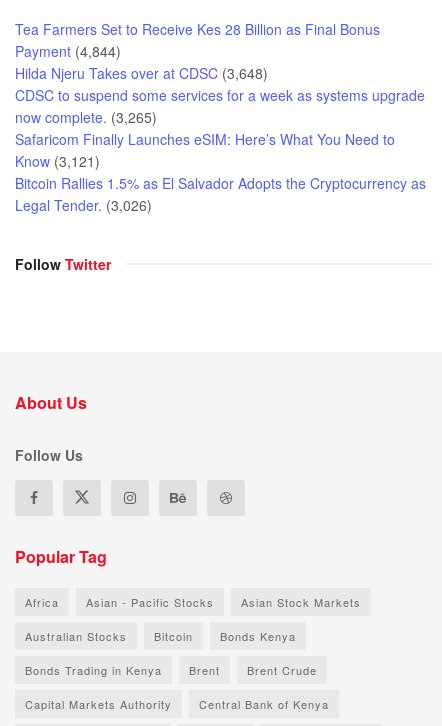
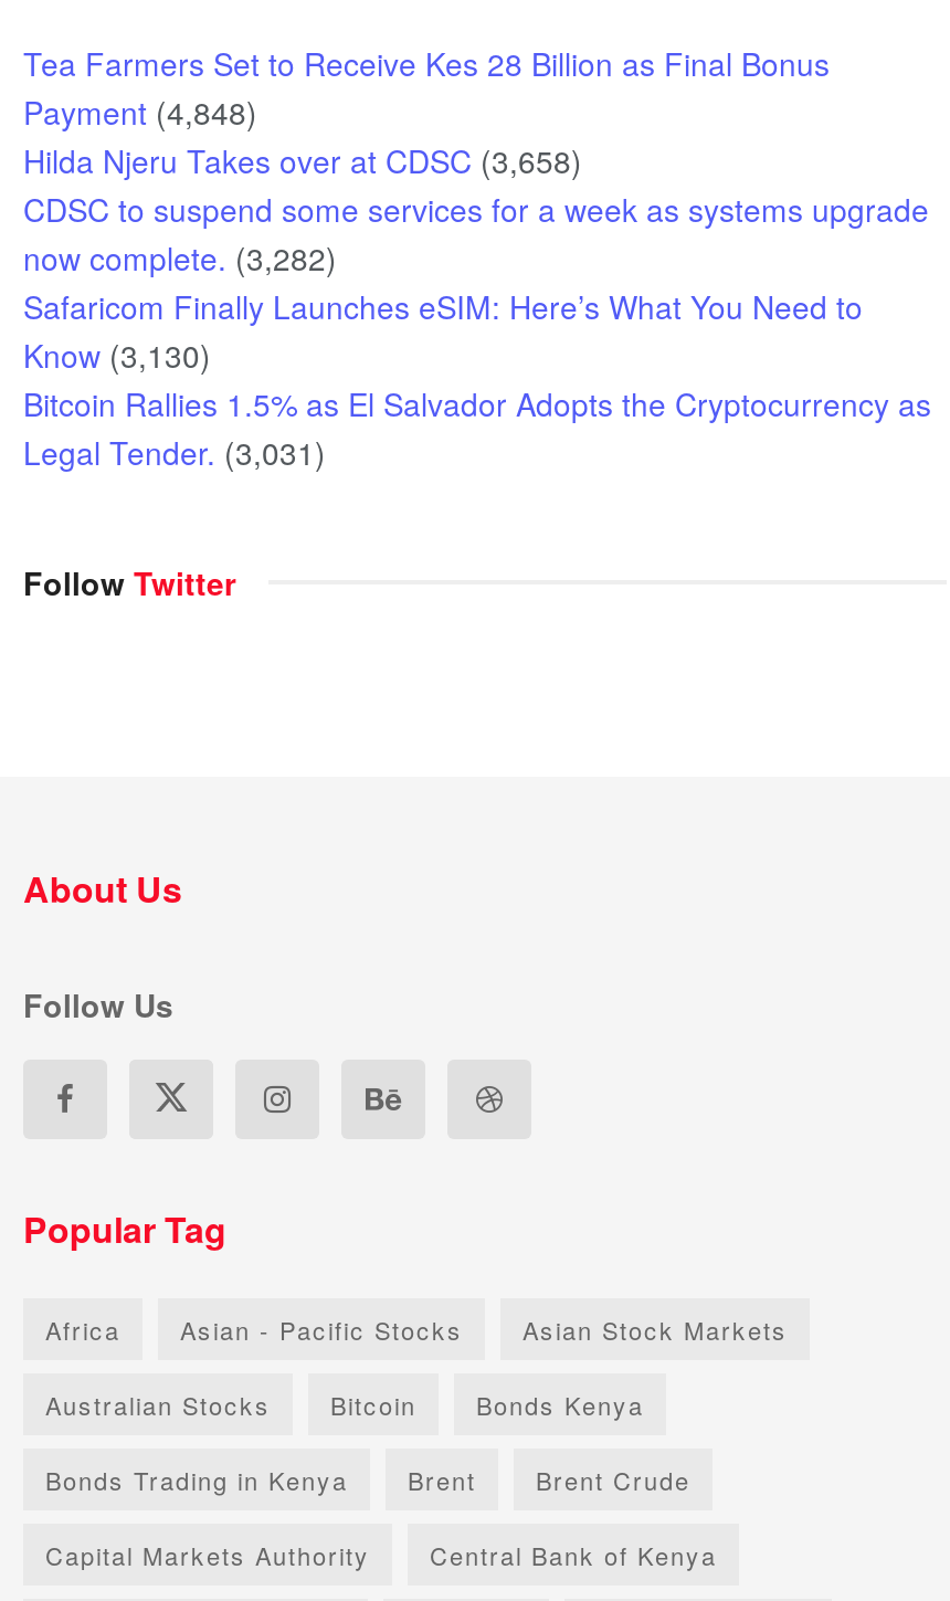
- Payment (4,844)
+ Payment (4,848)

- Hilda Njeru Takes over at CDSC (3,648)
+ Hilda Njeru Takes over at CDSC (3,658)

- now complete. (3,265)
+ now complete. (3,282)

- Know (3,121)
+ Know (3,130)

- Legal Tender. (3,026)
+ Legal Tender. (3,031)
